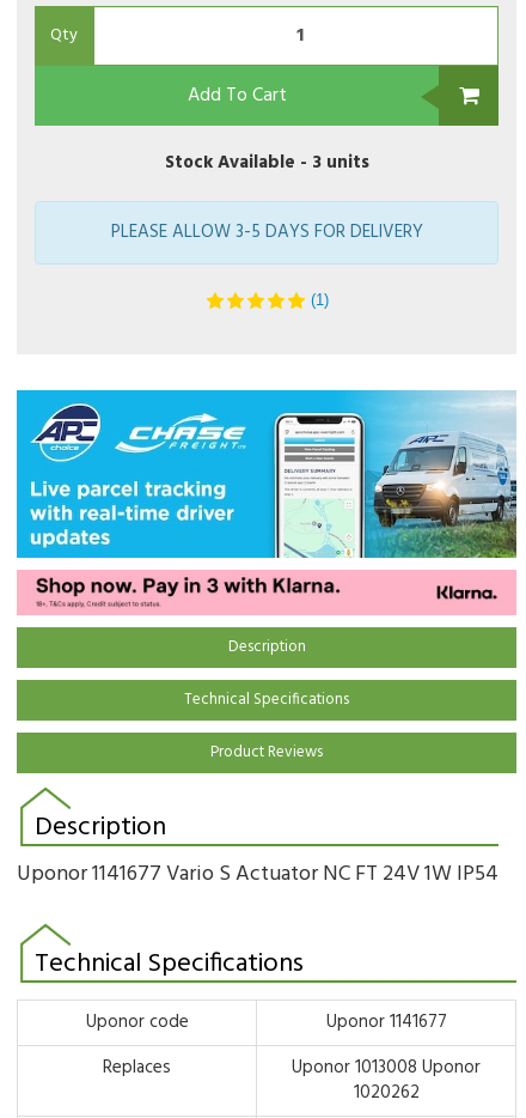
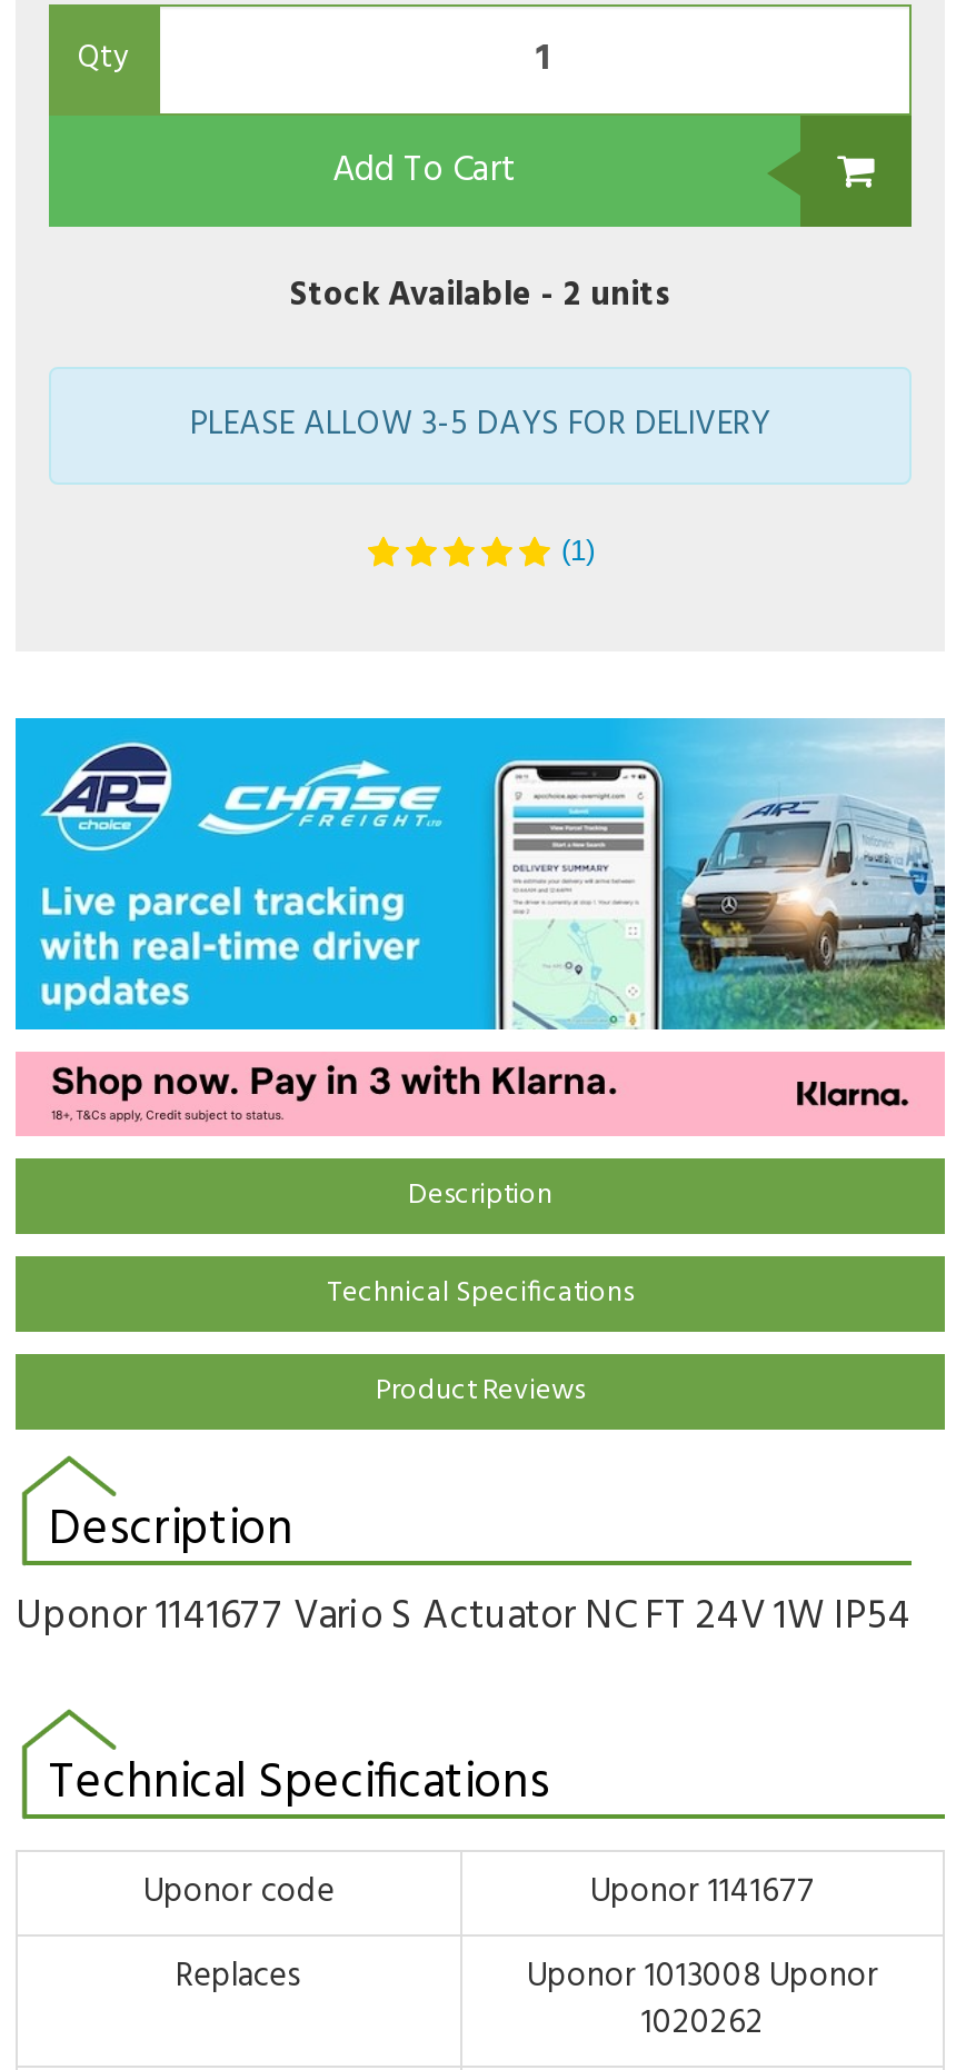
- Stock Available - 3 units
+ Stock Available - 2 units
